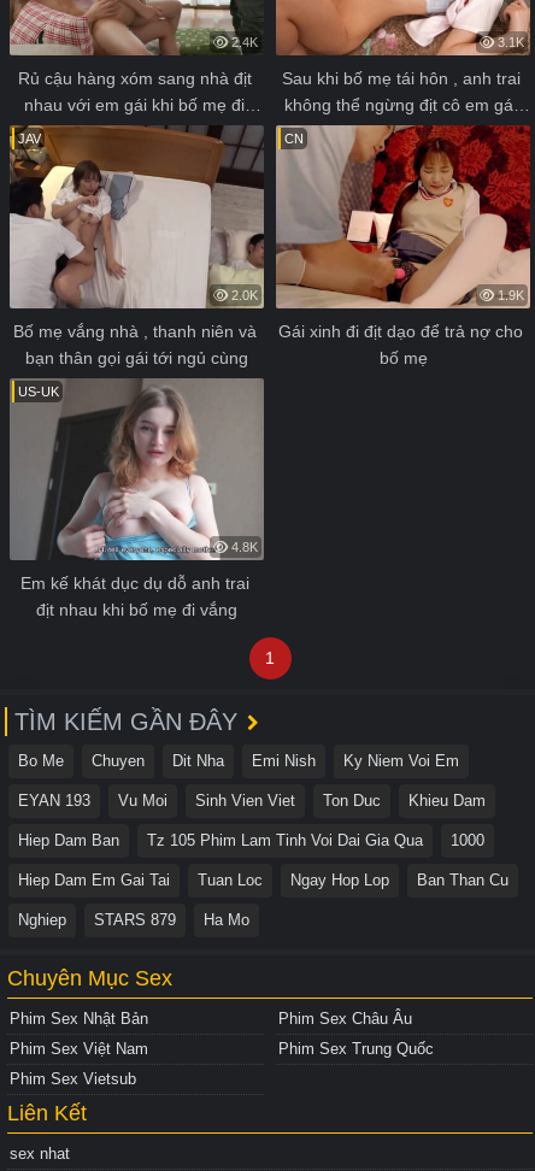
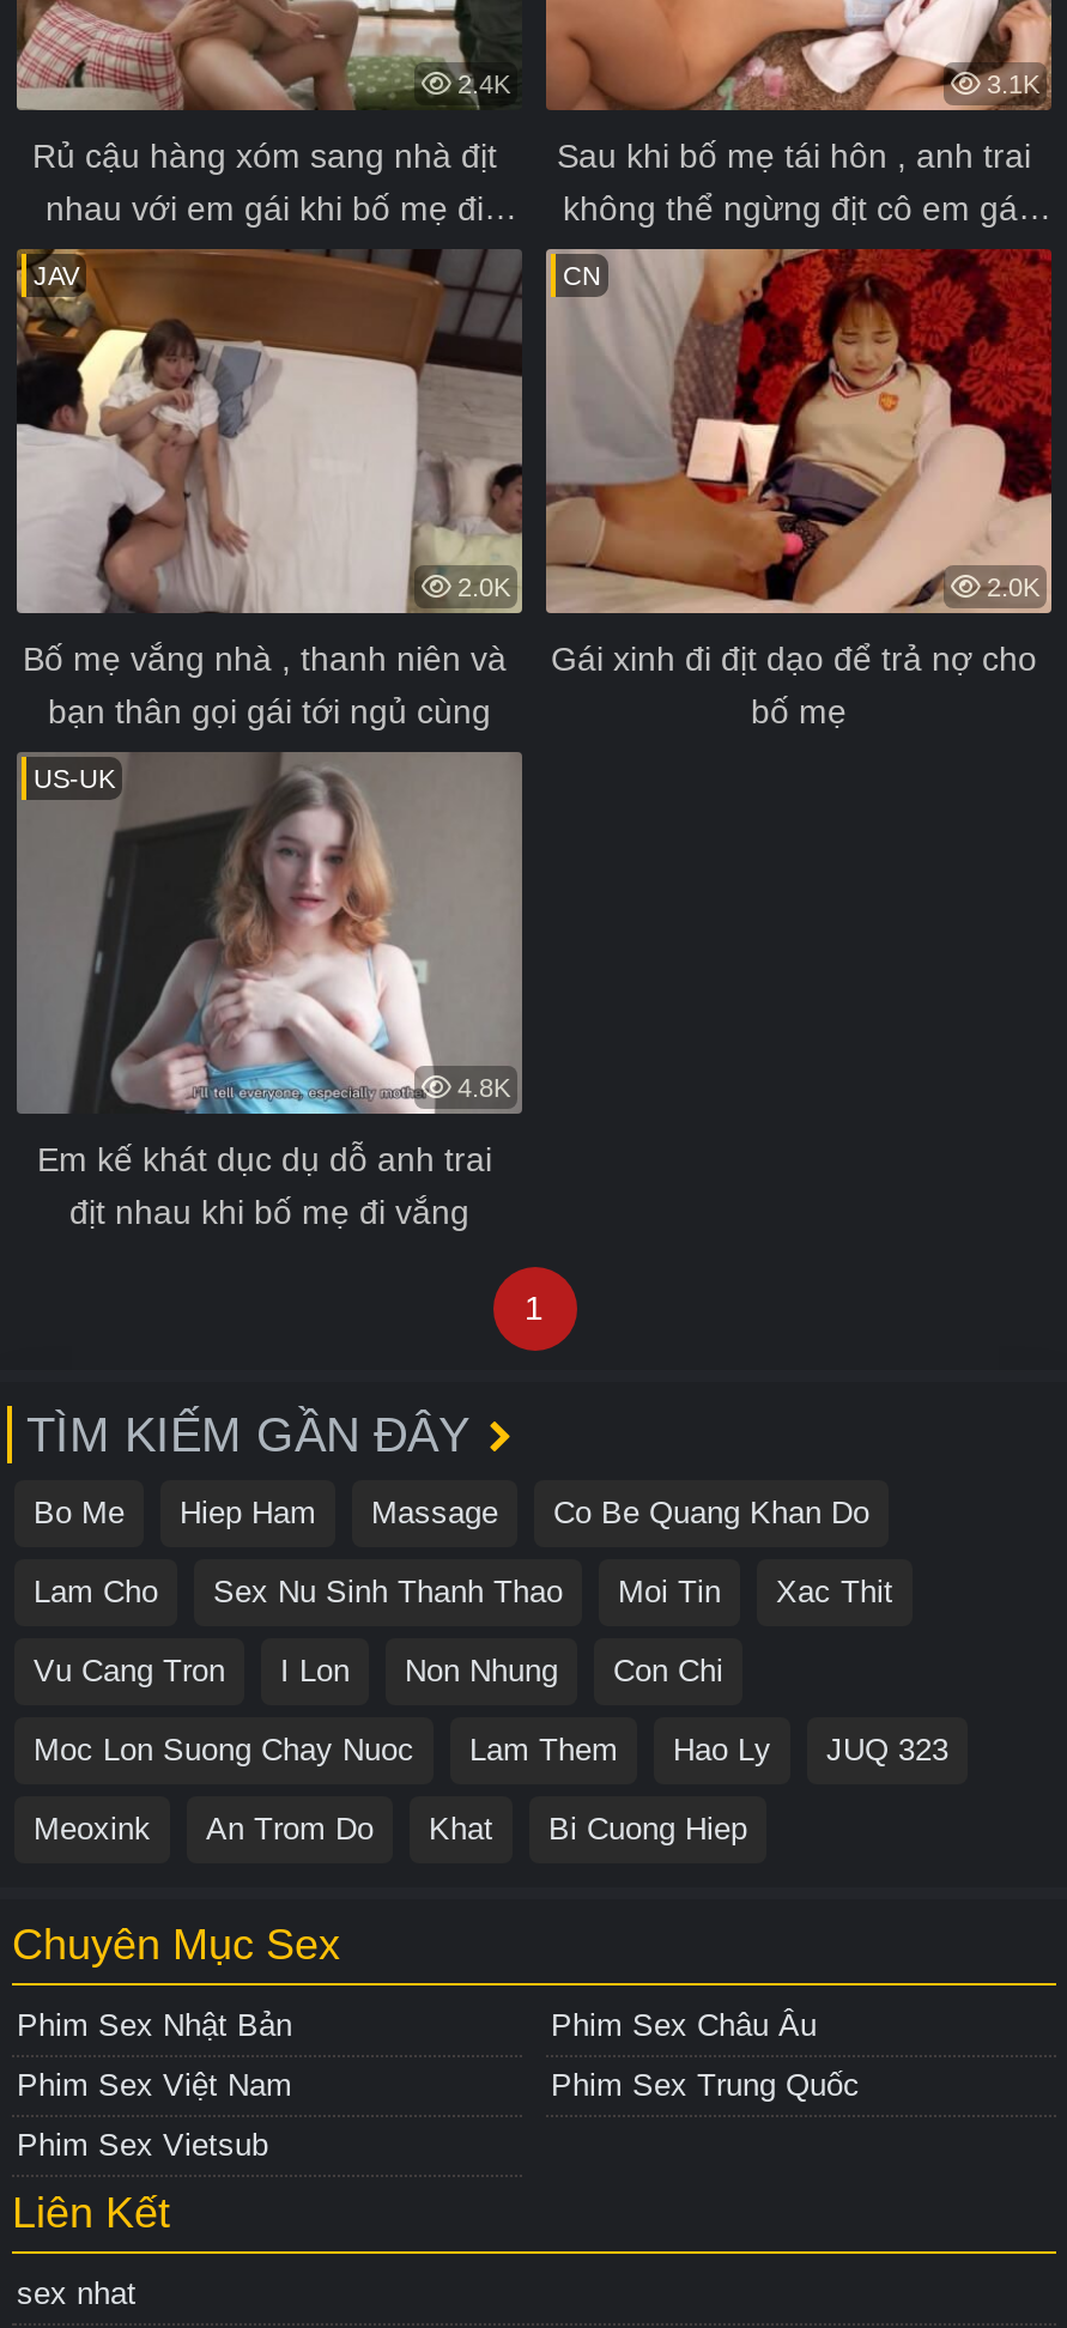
- 1.9K
+ 2.0K

- Chuyen
- Dit Nha
- Emi Nish
- Ky Niem Voi Em
+ Hiep Ham
+ Massage
+ Co Be Quang Khan Do

- EYAN 193
- Vu Moi
- Sinh Vien Viet
- Ton Duc
- Khieu Dam
+ Lam Cho
+ Sex Nu Sinh Thanh Thao
+ Moi Tin
+ Xac Thit

- Hiep Dam Ban
- Tz 105 Phim Lam Tinh Voi Dai Gia Qua
- 1000
+ Vu Cang Tron
+ I Lon
+ Non Nhung
+ Con Chi

- Hiep Dam Em Gai Tai
- Tuan Loc
- Ngay Hop Lop
- Ban Than Cu
+ Moc Lon Suong Chay Nuoc
+ Lam Them
+ Hao Ly
+ JUQ 323

- Nghiep
- STARS 879
- Ha Mo
+ Meoxink
+ An Trom Do
+ Khat
+ Bi Cuong Hiep
